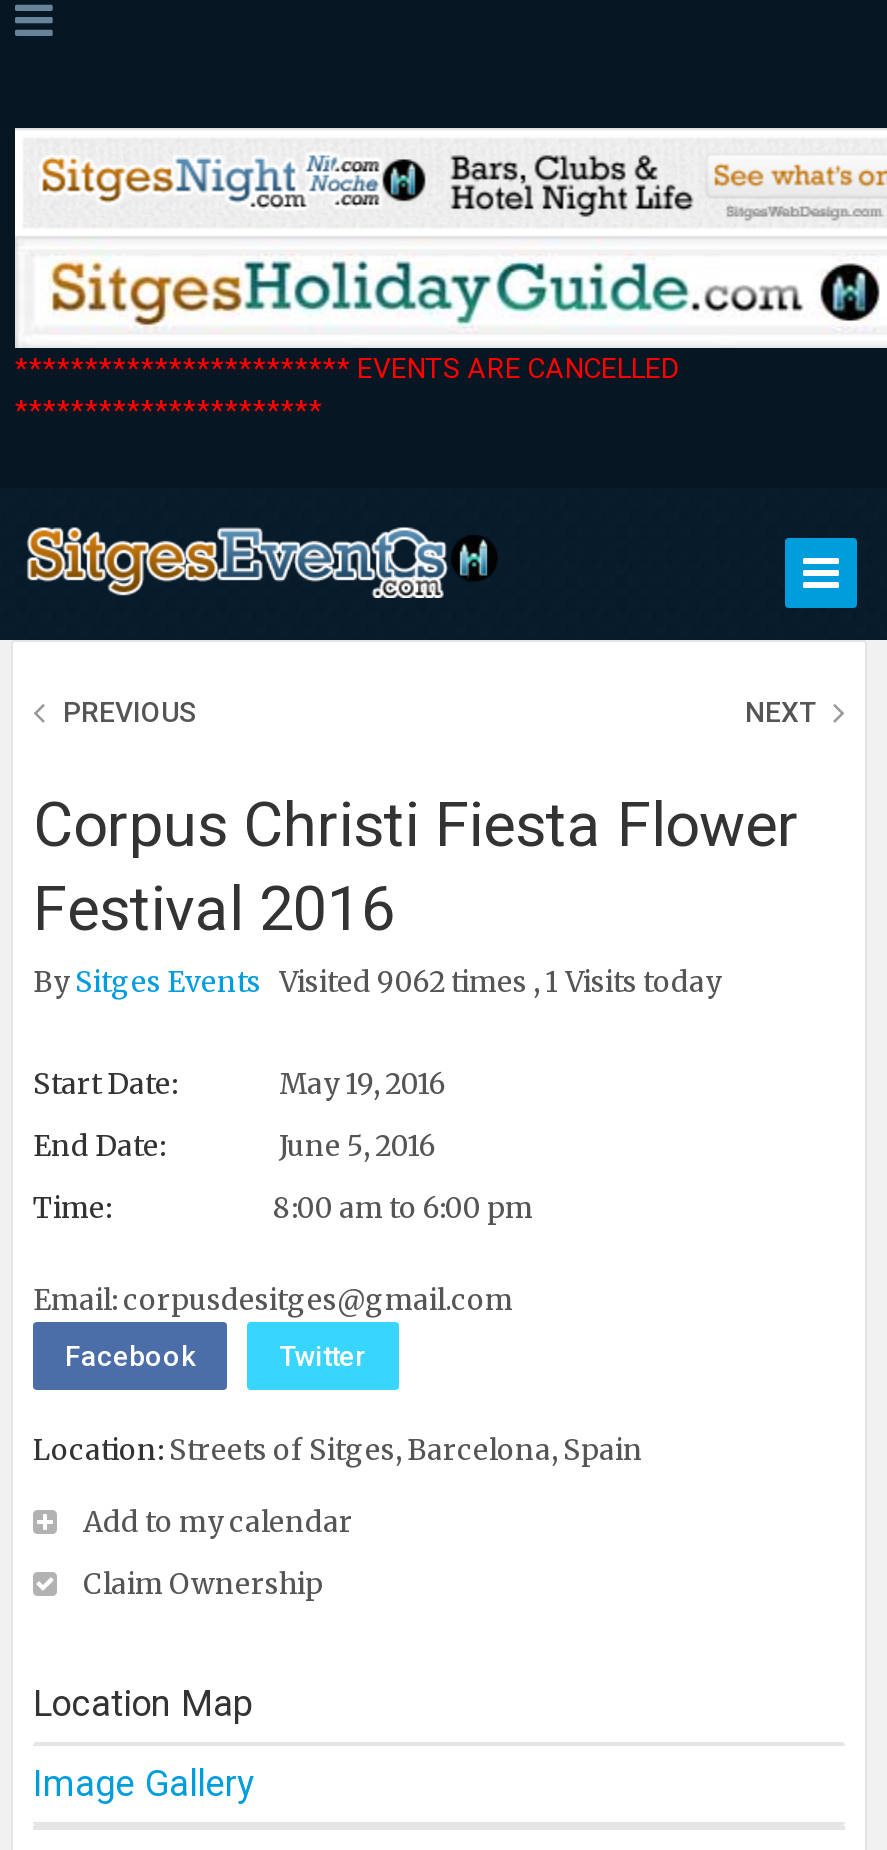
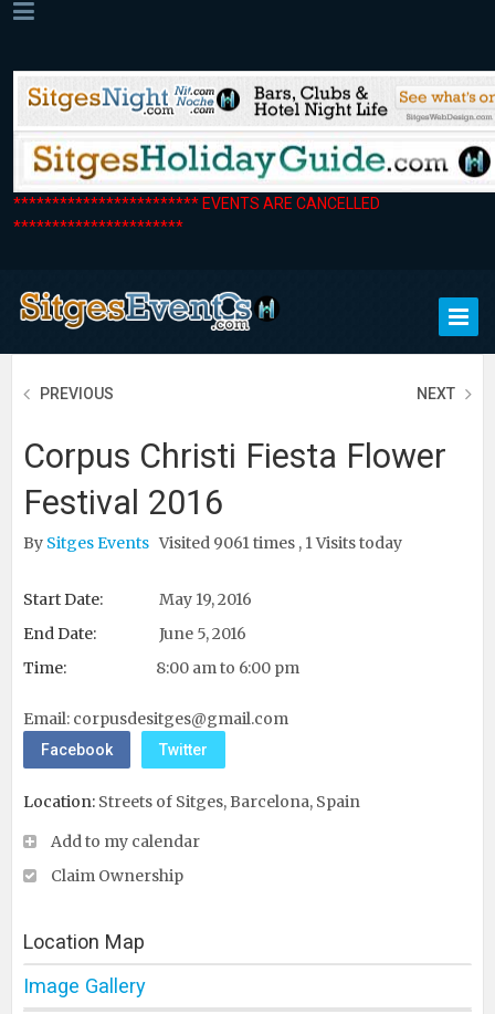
- By Sitges Events Visited 9062 times , 1 Visits today
+ By Sitges Events Visited 9061 times , 1 Visits today
